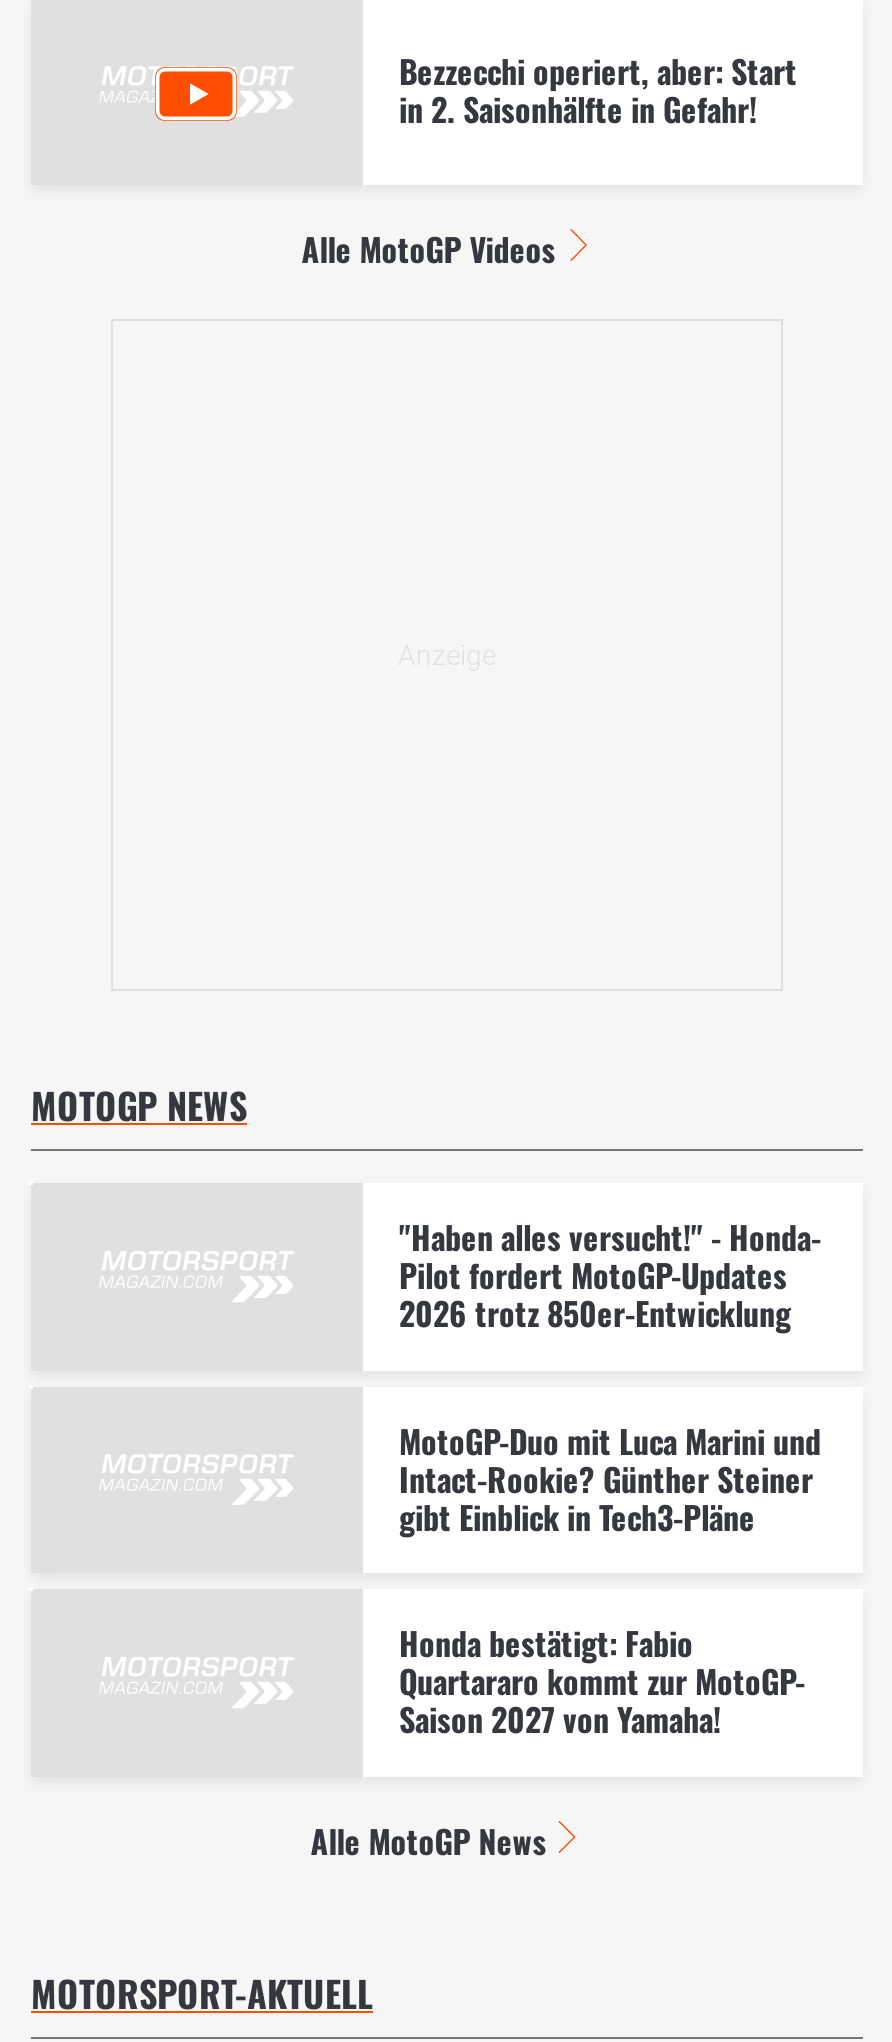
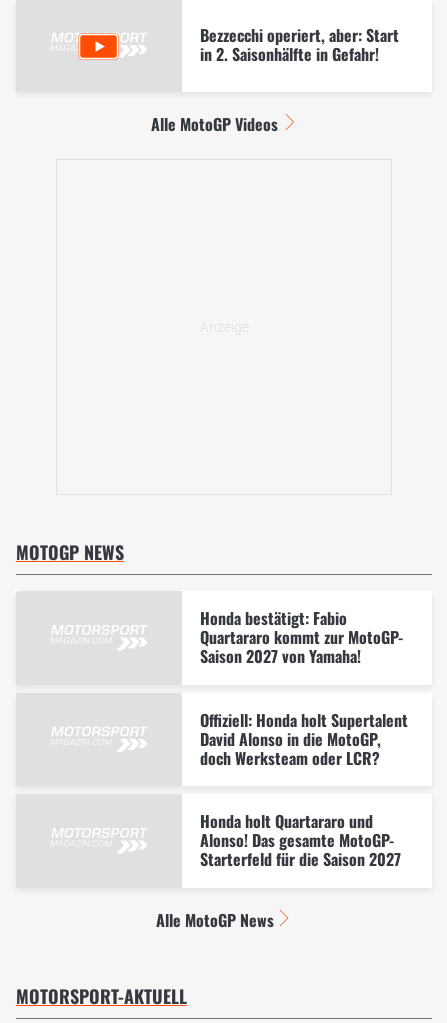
- "Haben alles versucht!" - Honda-
- Pilot fordert MotoGP-Updates
- 2026 trotz 850er-Entwicklung
- MotoGP-Duo mit Luca Marini und
- Intact-Rookie? Günther Steiner
- gibt Einblick in Tech3-Pläne

moved up: Honda bestätigt: Fabio | Quartararo kommt zur MotoGP- | Saison 2027 von Yamaha!

+ Offiziell: Honda holt Supertalent
+ David Alonso in die MotoGP,
+ doch Werksteam oder LCR?
+ Honda holt Quartararo und
+ Alonso! Das gesamte MotoGP-
+ Starterfeld für die Saison 2027
